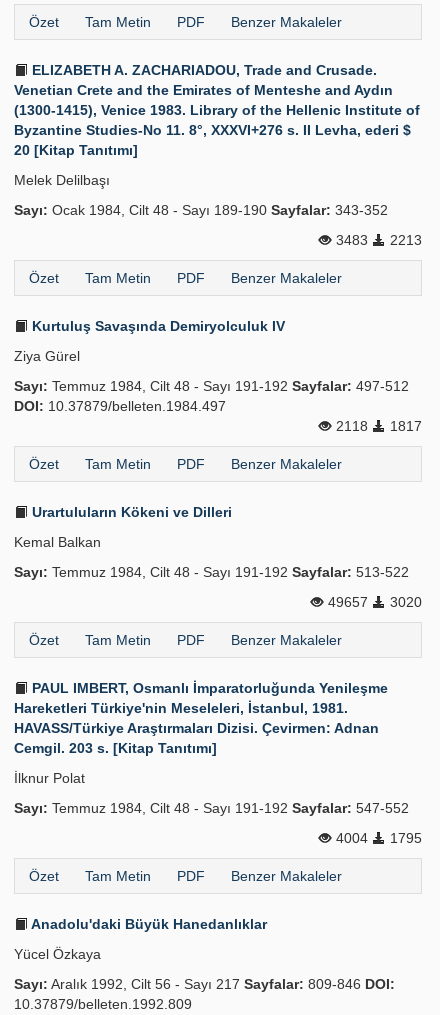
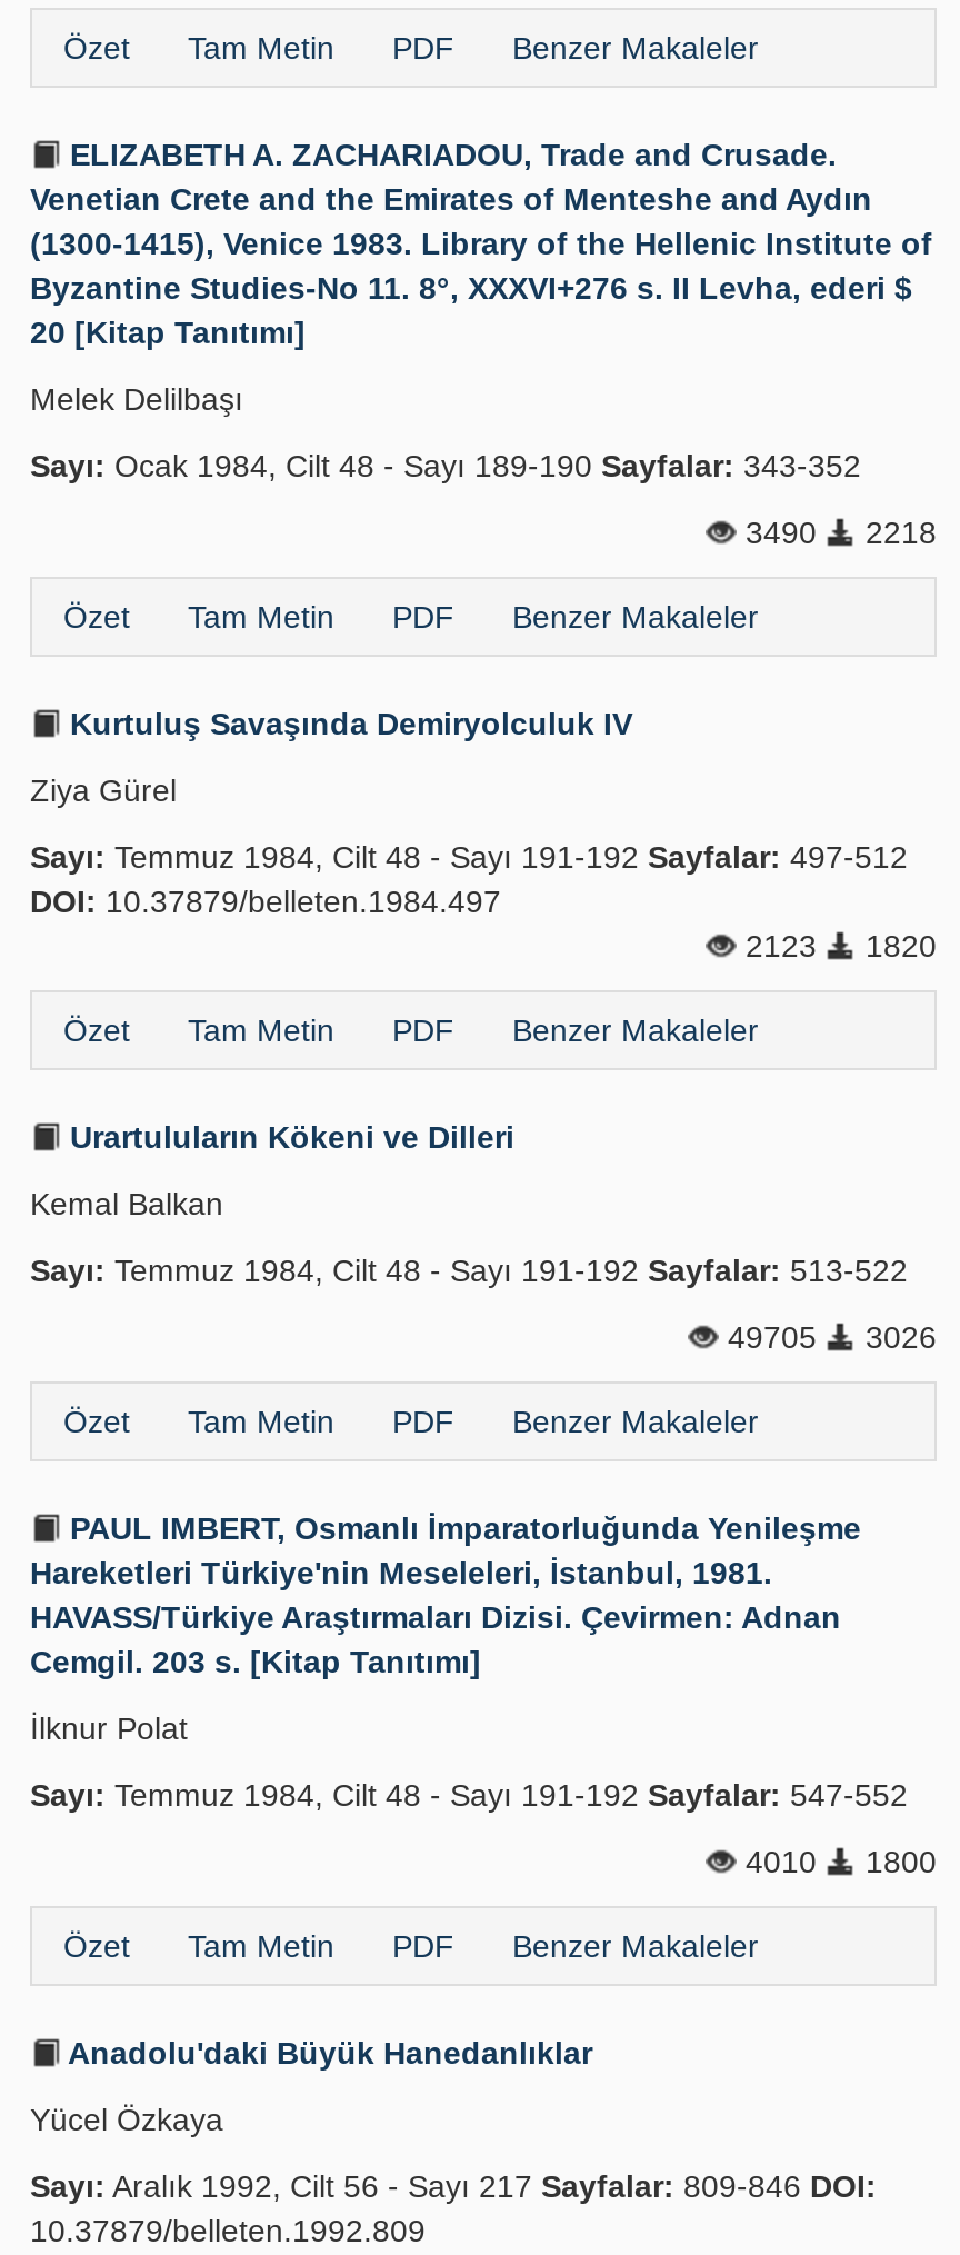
- 3483
+ 3490

- 2213
+ 2218

- 2118
+ 2123

- 1817
+ 1820

- 49657
+ 49705

- 3020
+ 3026

- 4004
+ 4010

- 1795
+ 1800
